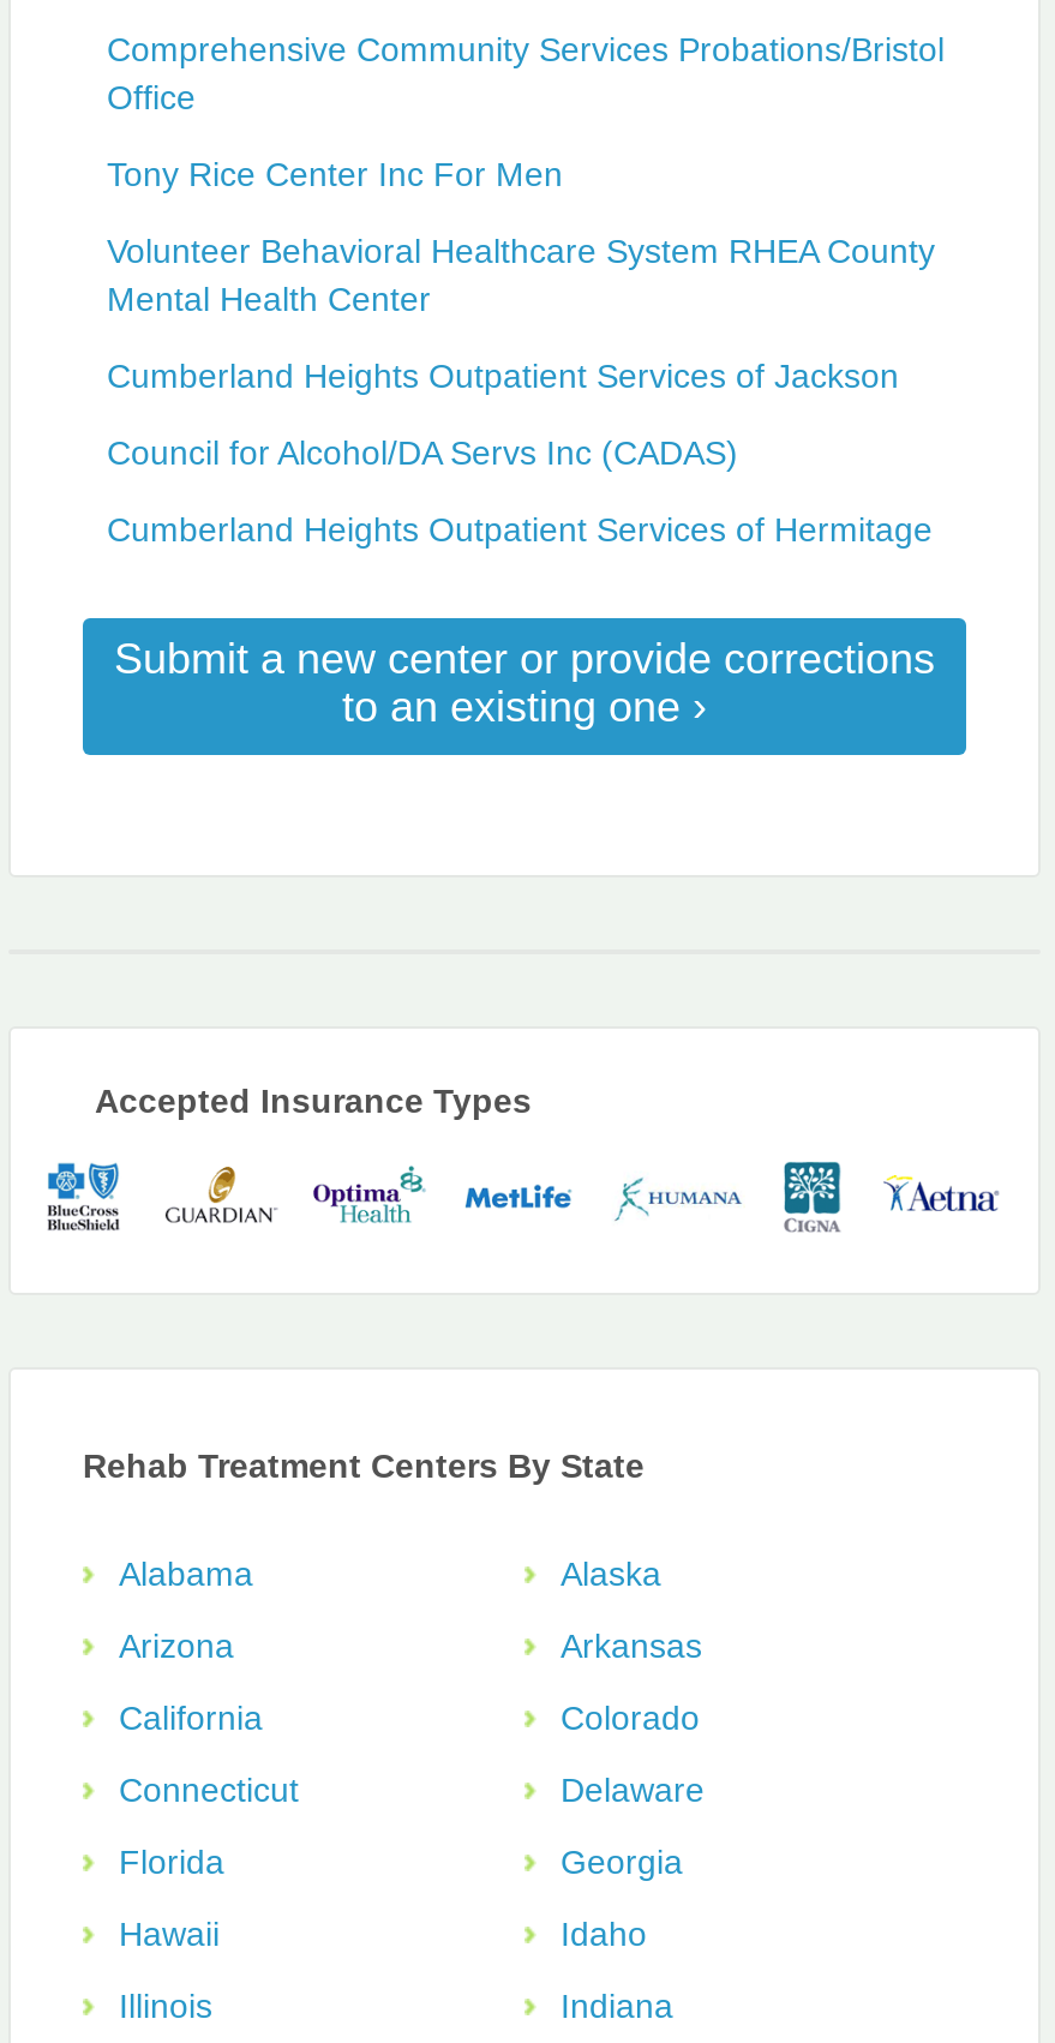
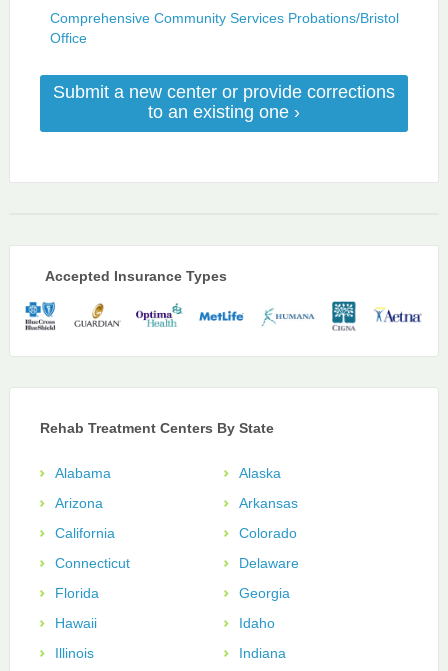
- Tony Rice Center Inc For Men
- Volunteer Behavioral Healthcare System RHEA County
- Mental Health Center
- Cumberland Heights Outpatient Services of Jackson
- Council for Alcohol/DA Servs Inc (CADAS)
- Cumberland Heights Outpatient Services of Hermitage
